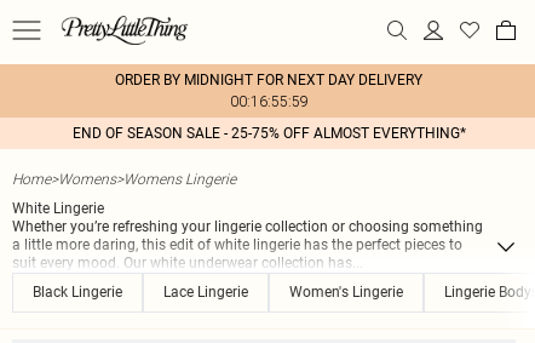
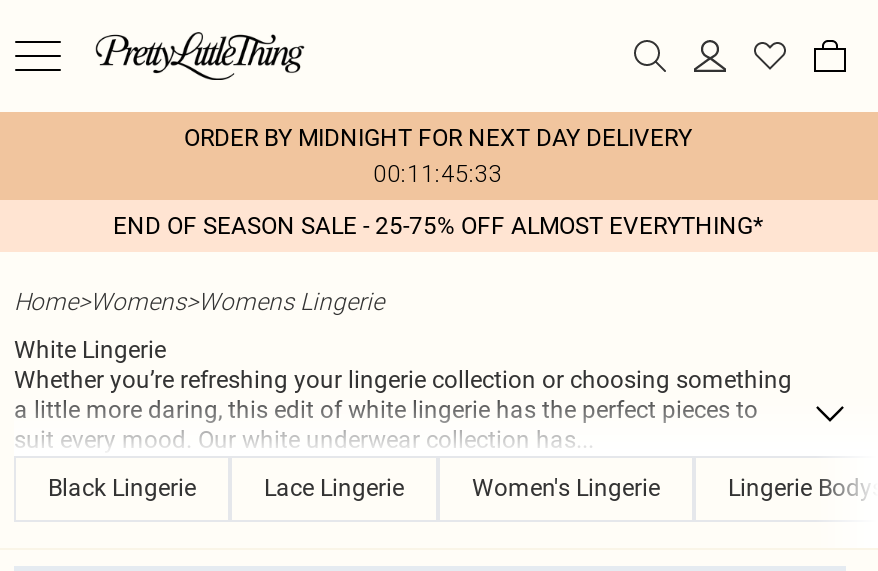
- 00:16:55:59
+ 00:11:45:33
